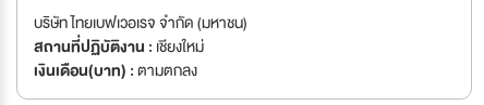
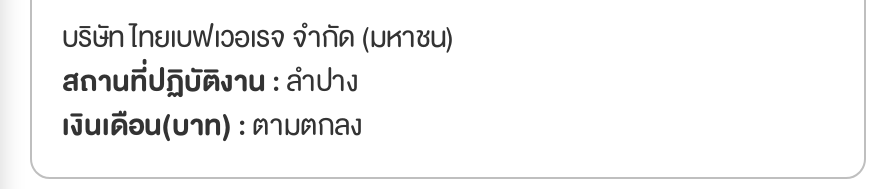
- สถานที่ปฏิบัติงาน :เชียงใหม่
+ สถานที่ปฏิบัติงาน :ลำปาง
